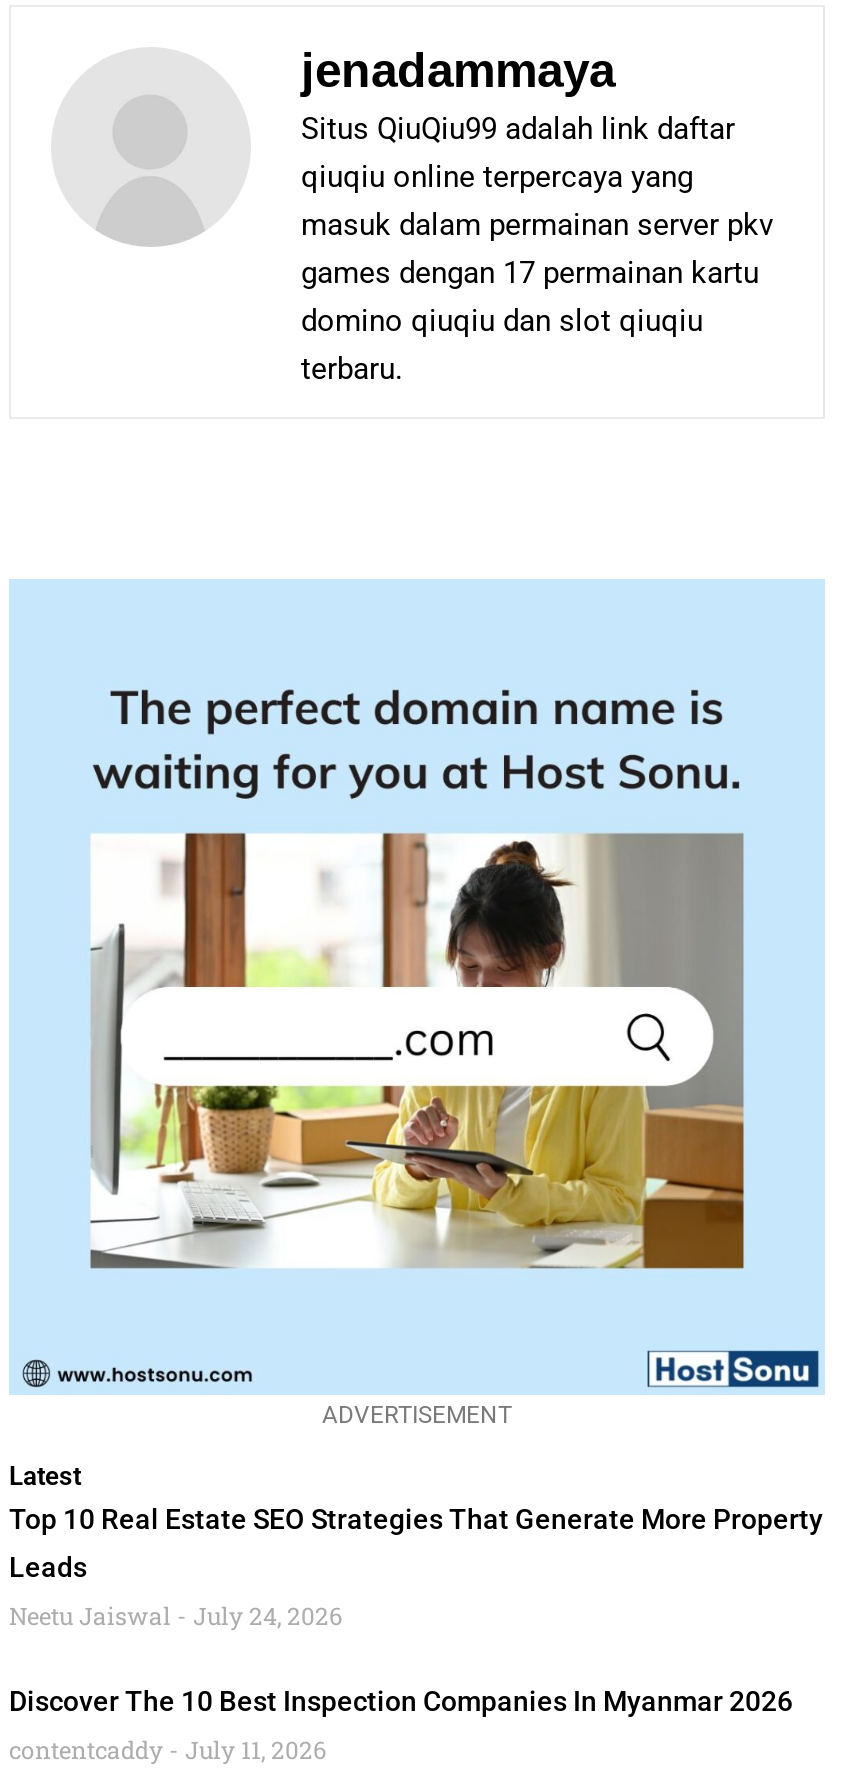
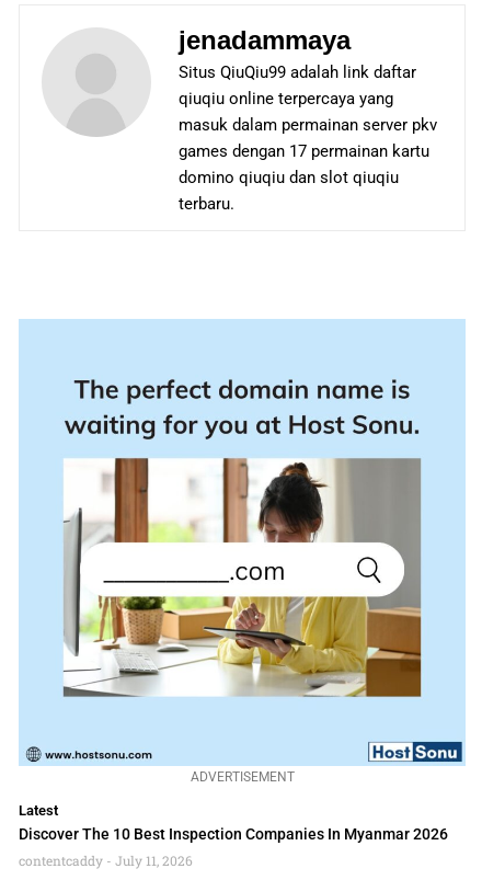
- Top 10 Real Estate SEO Strategies That Generate More Property
- Leads
- Neetu Jaiswal July 24, 2026
